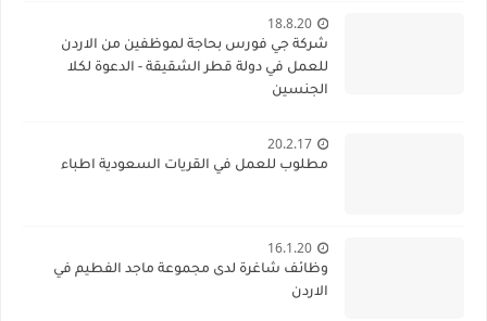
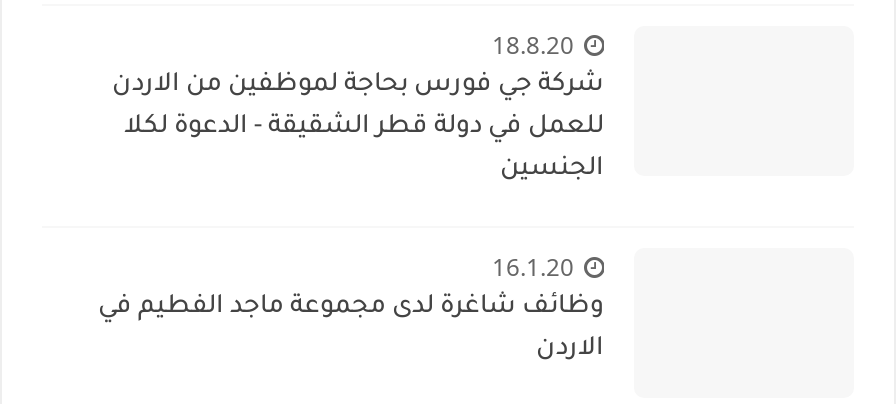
- 20.2.17
- مطلوب للعمل في القريات السعودية اطباء
